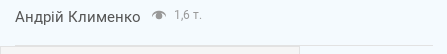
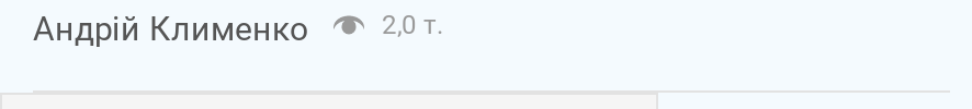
- 1,6 т.
+ 2,0 т.
